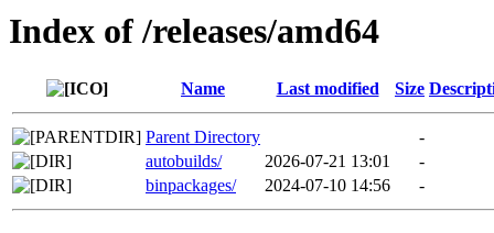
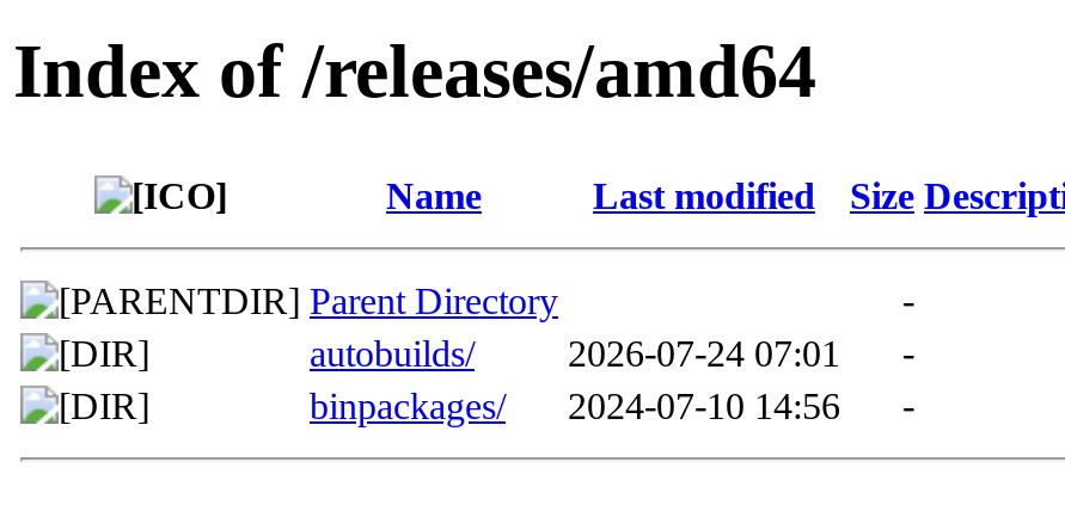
- 2026-07-21 13:01
+ 2026-07-24 07:01
